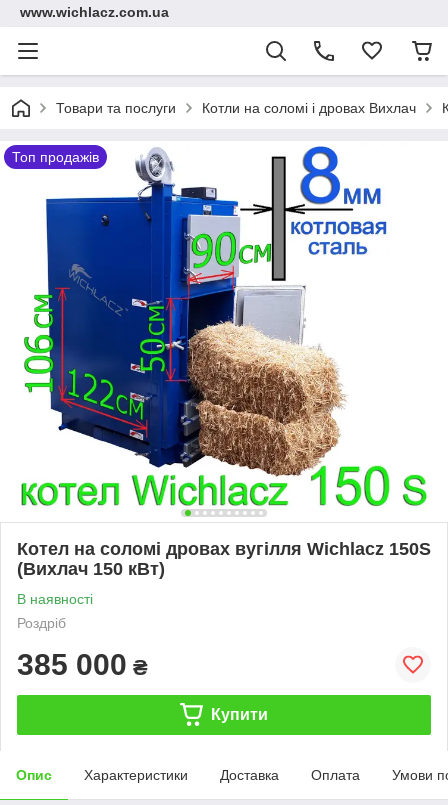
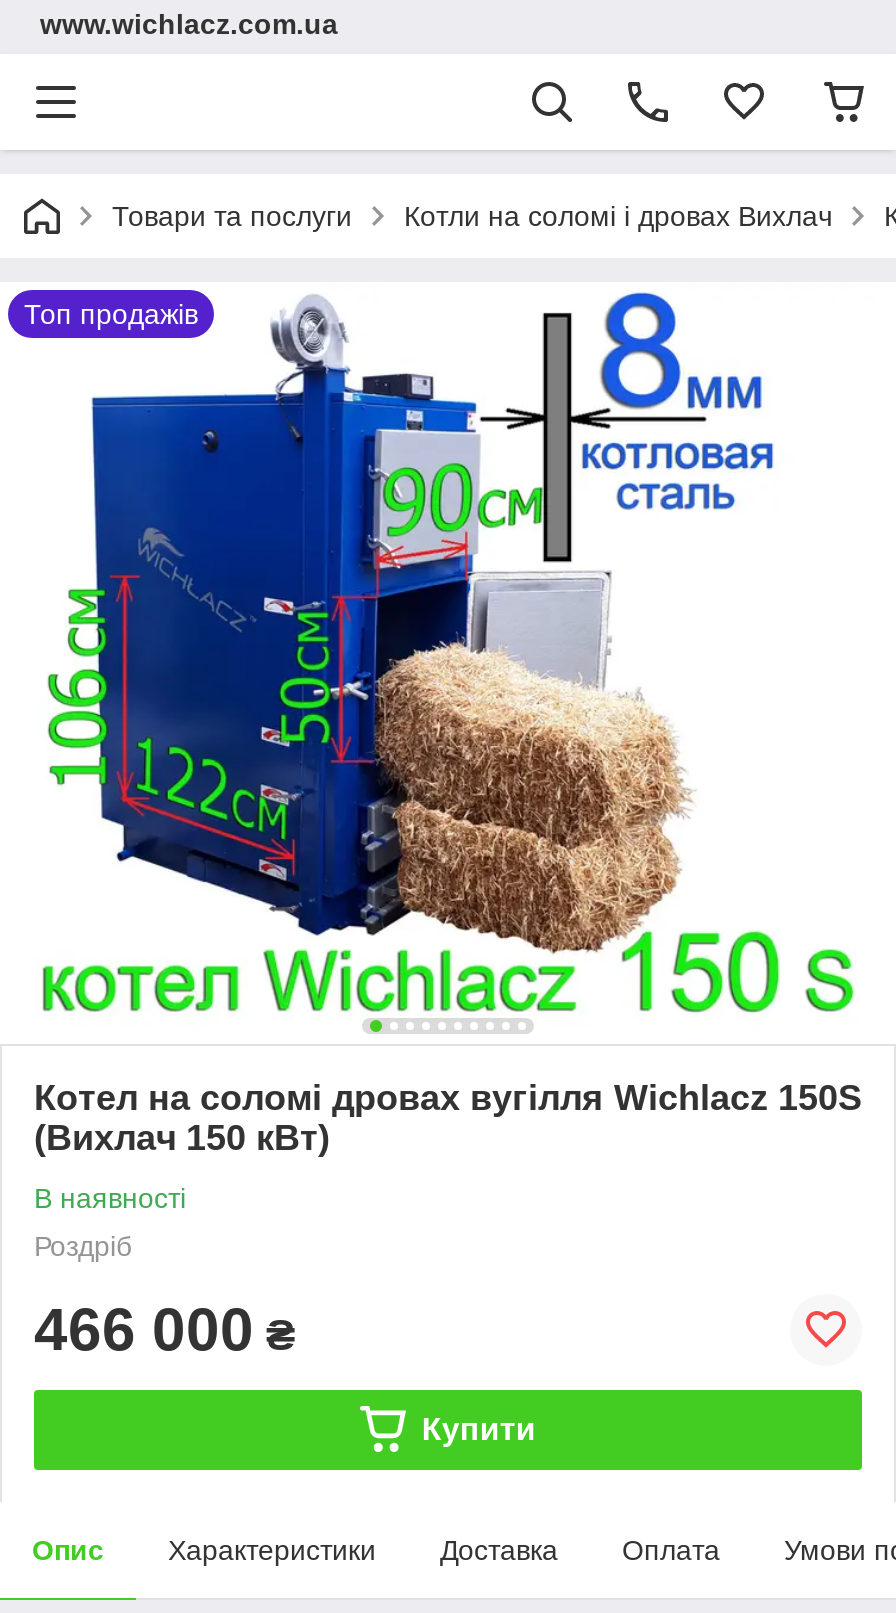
- 385 000 ₴
+ 466 000 ₴
